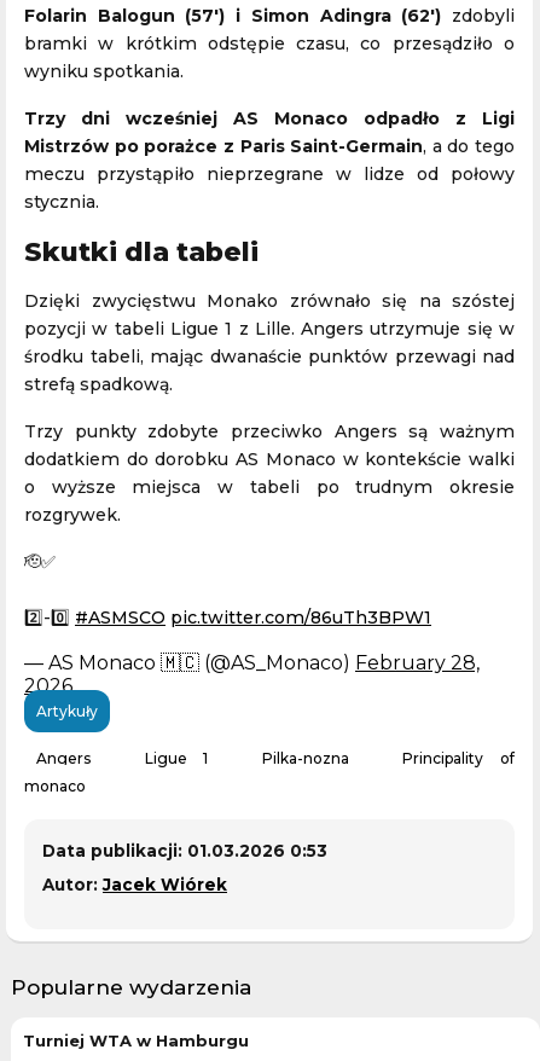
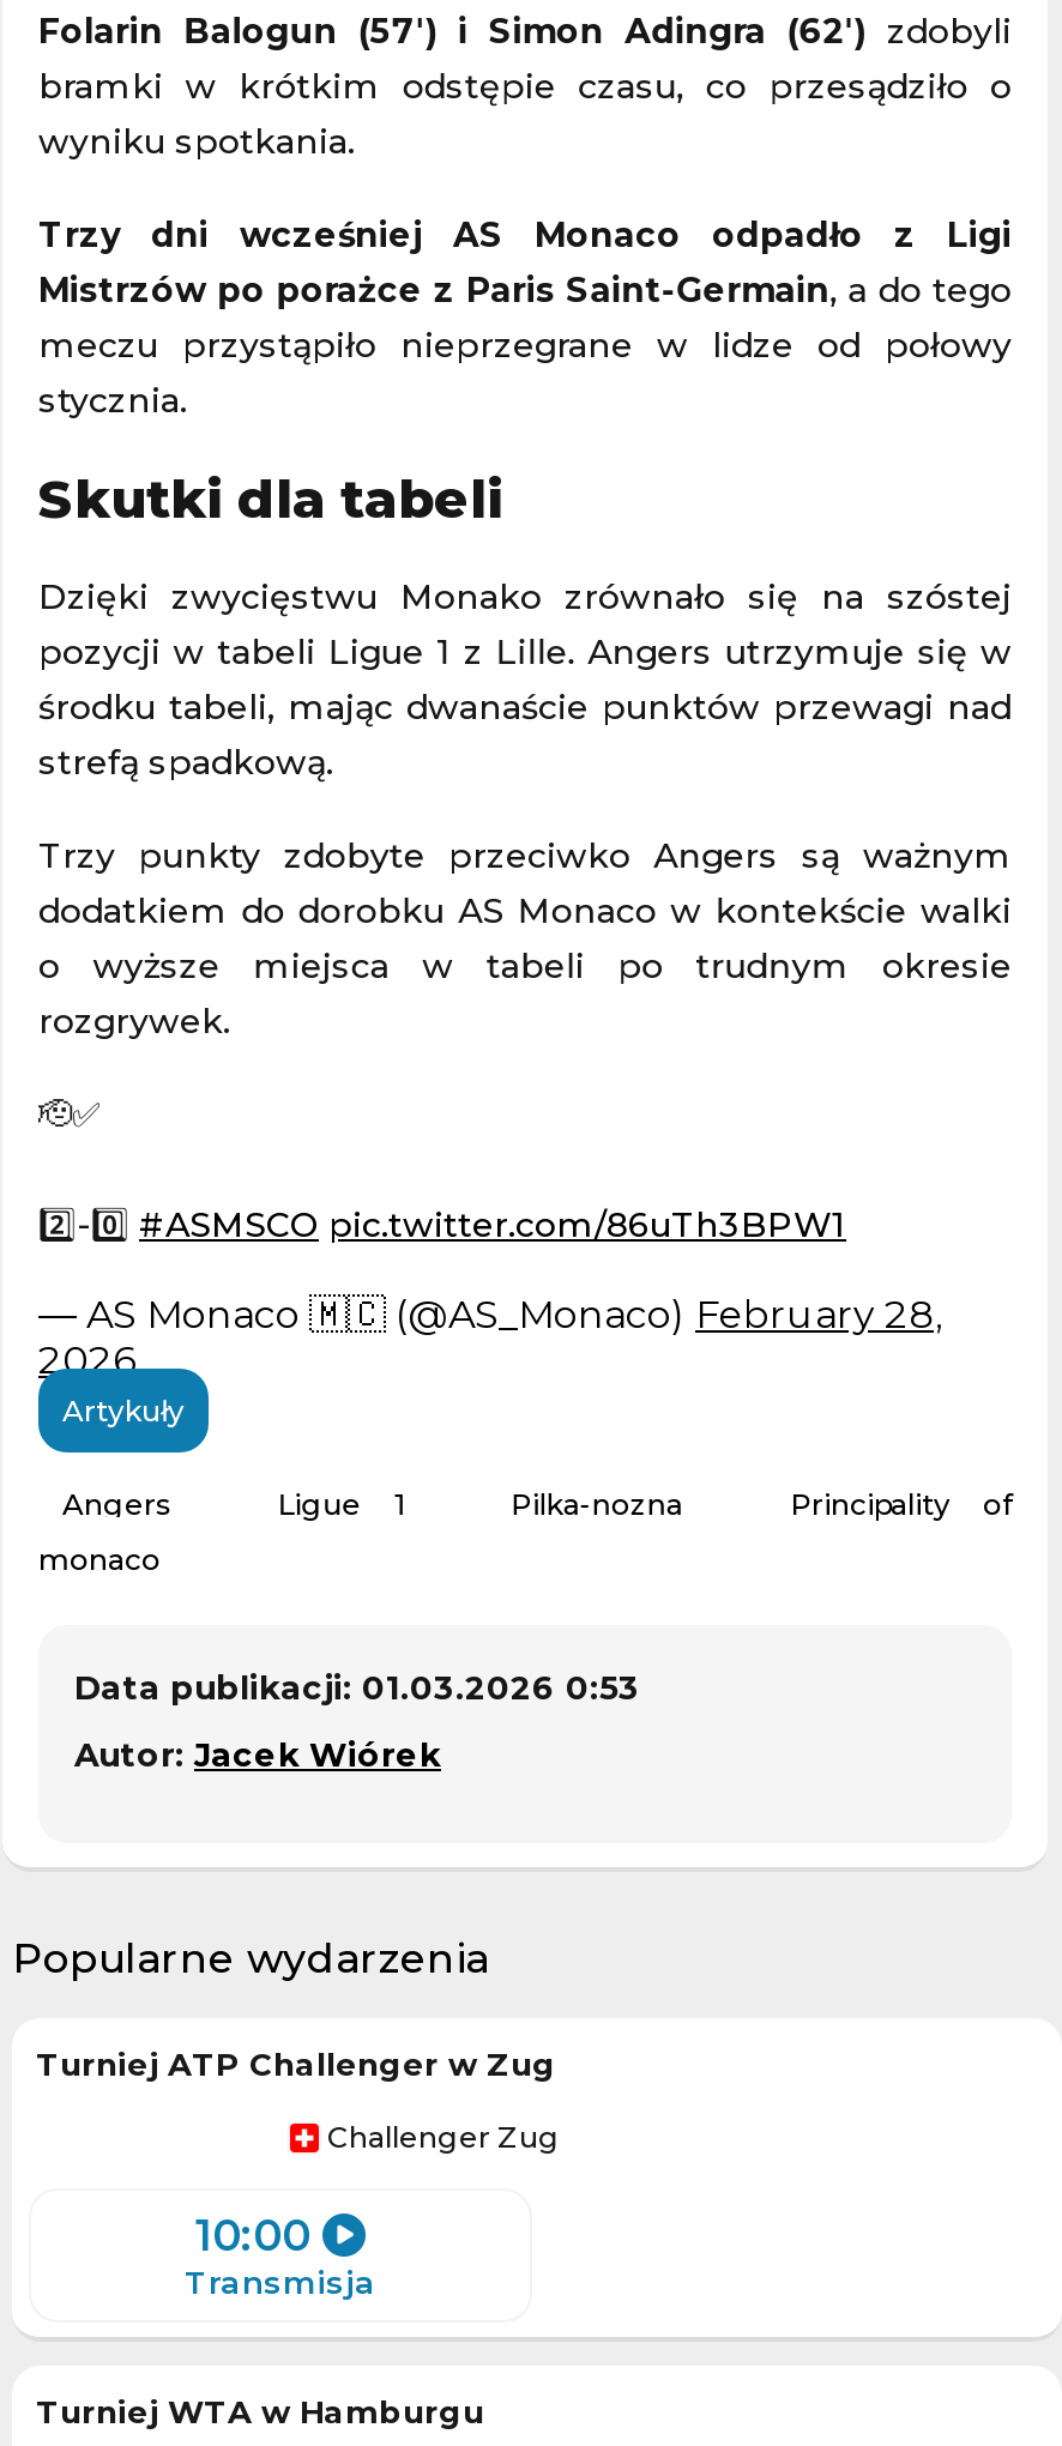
+ Turniej ATP Challenger w Zug
+ Challenger Zug
+ 10:00
+ Transmisja
